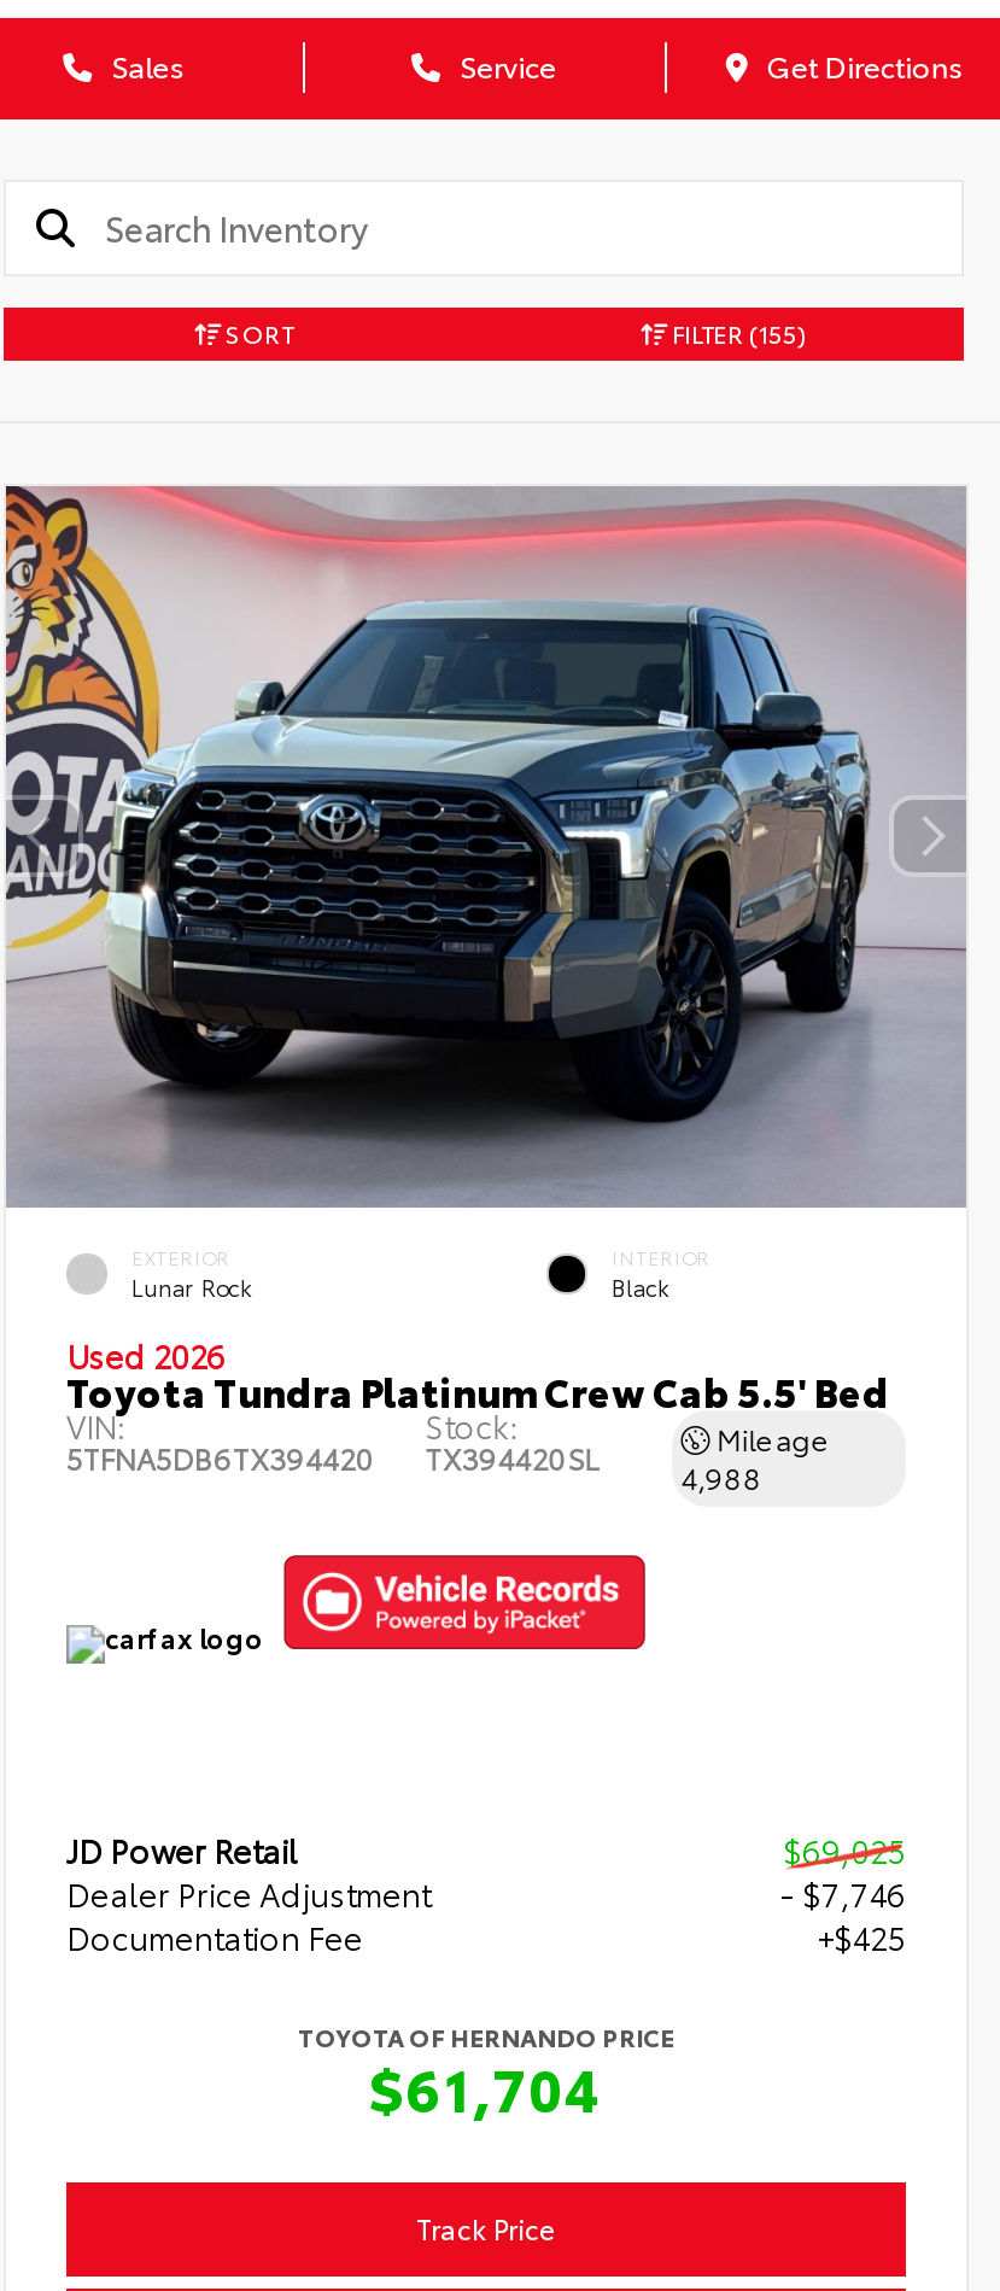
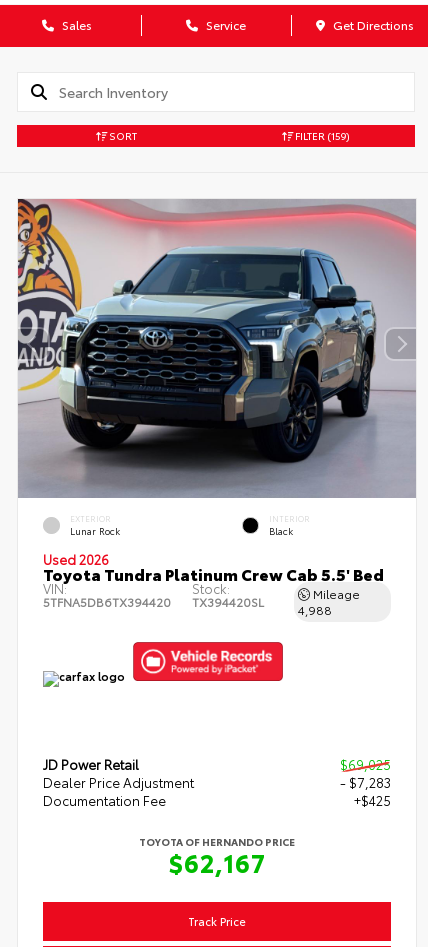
- FILTER (155)
+ FILTER (159)

- - $7,746
+ - $7,283

- $61,704
+ $62,167
